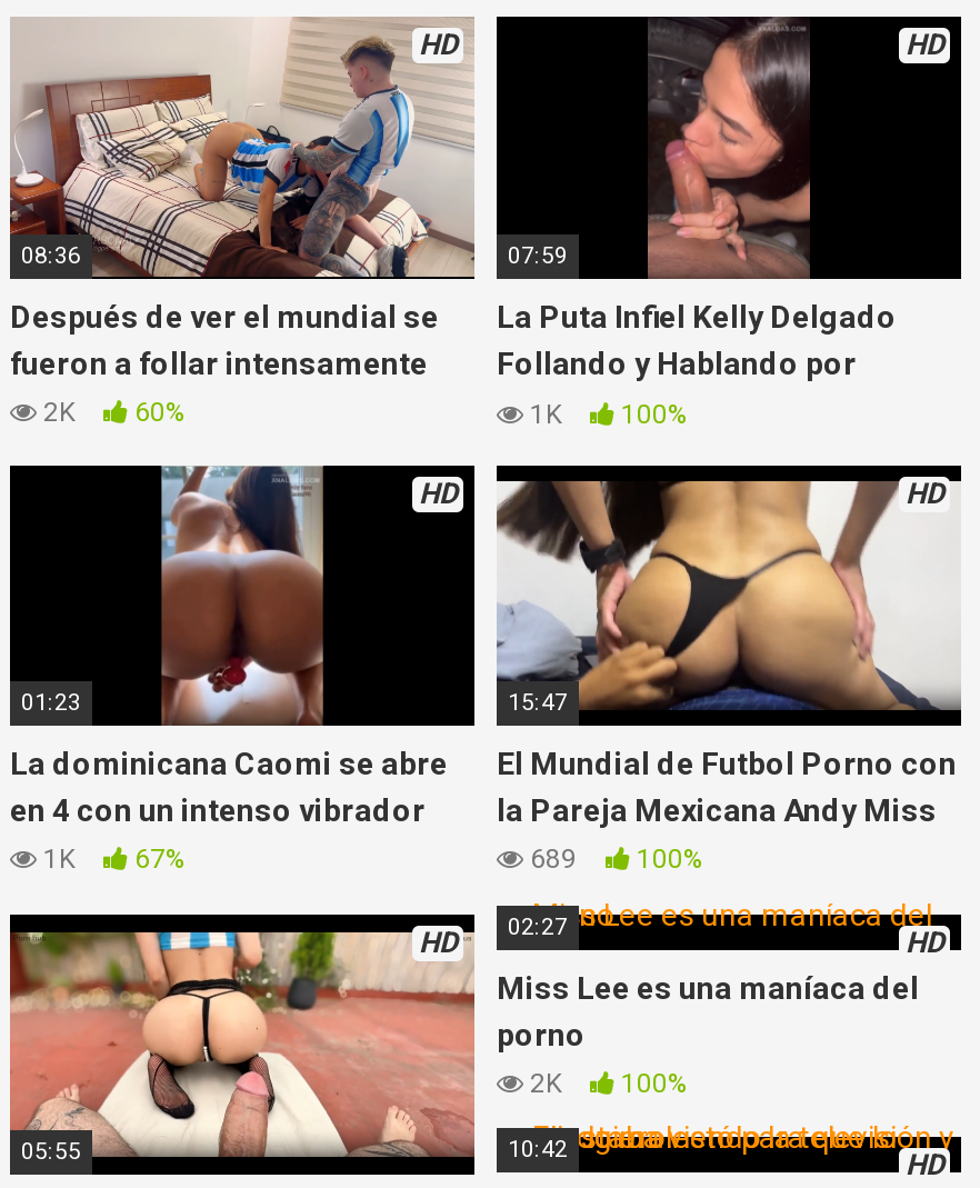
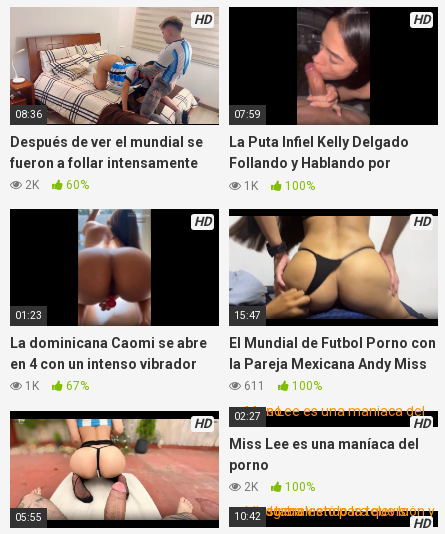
- 689 100%
+ 611 100%
